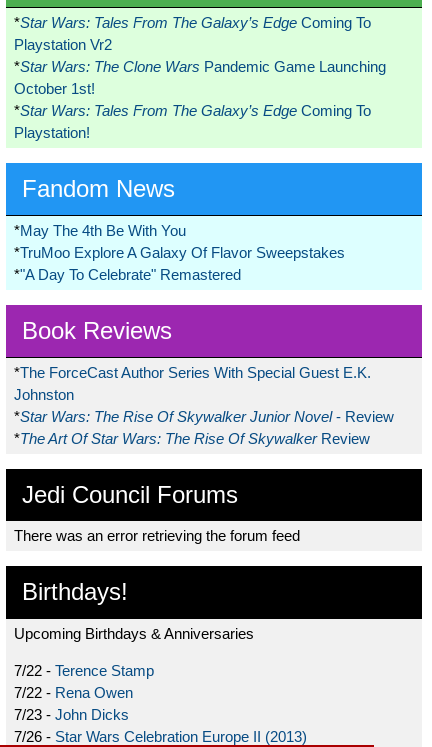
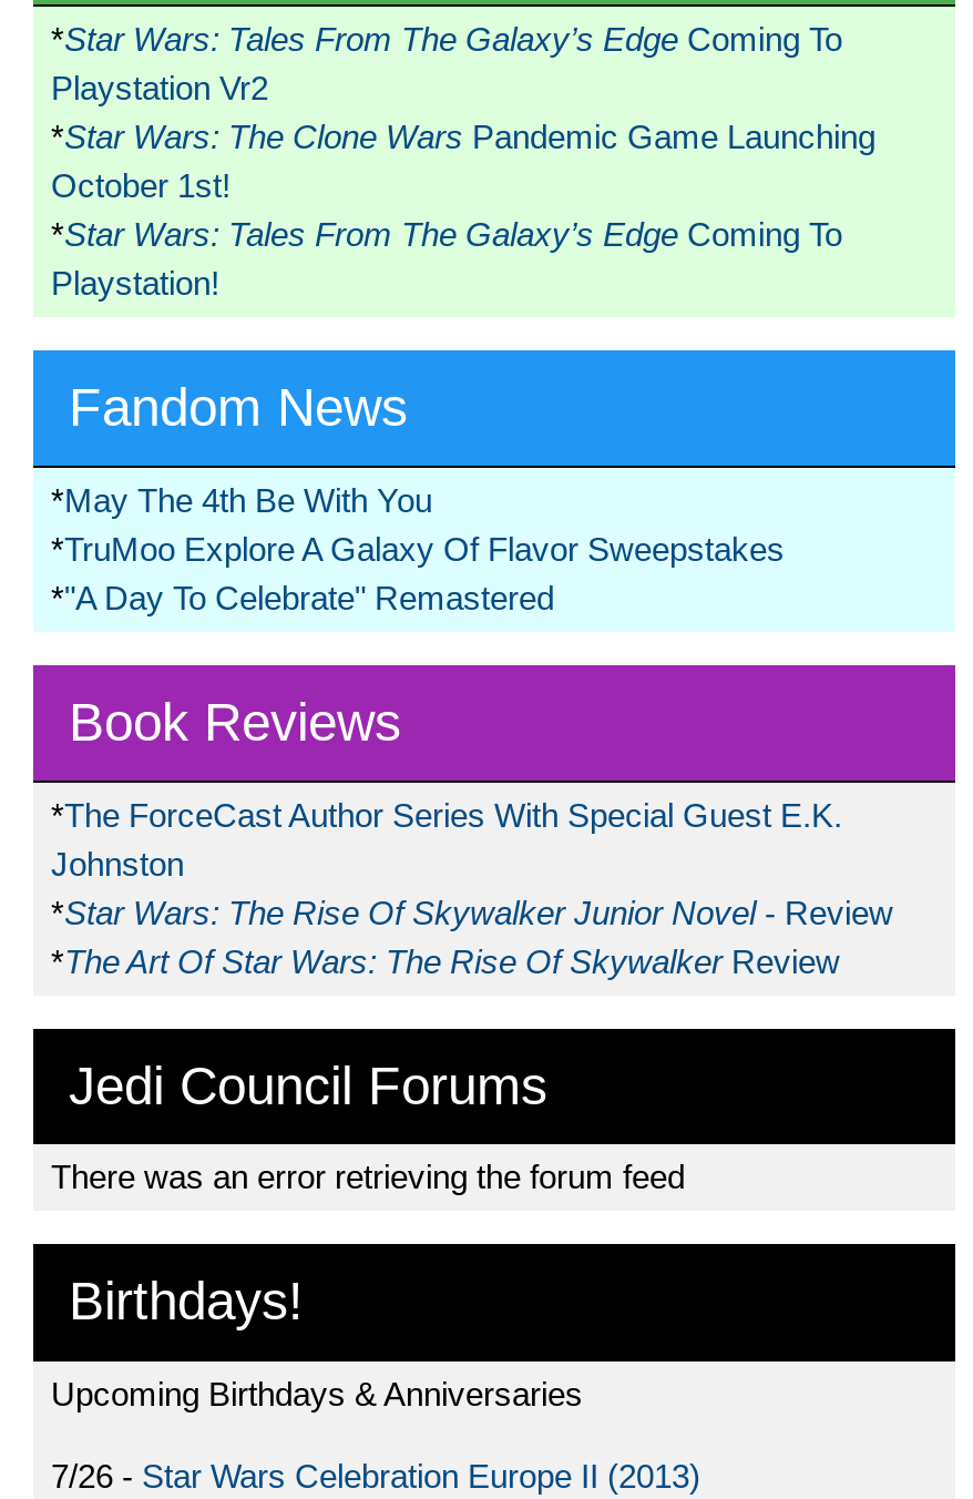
- 7/22 - Terence Stamp
- 7/22 - Rena Owen
- 7/23 - John Dicks
